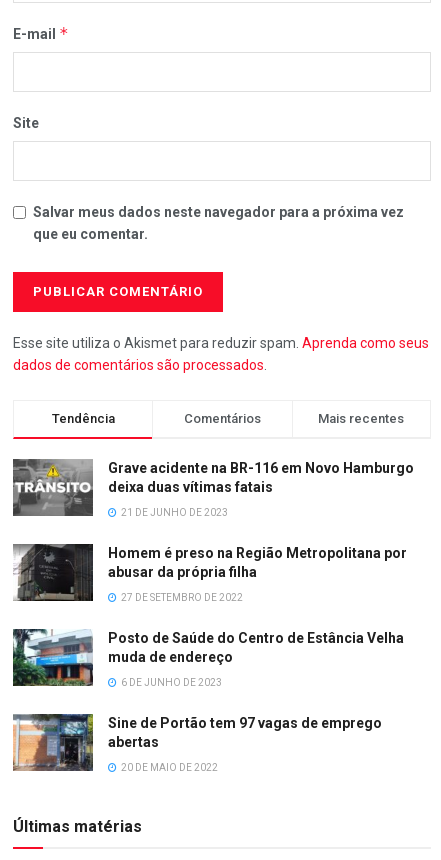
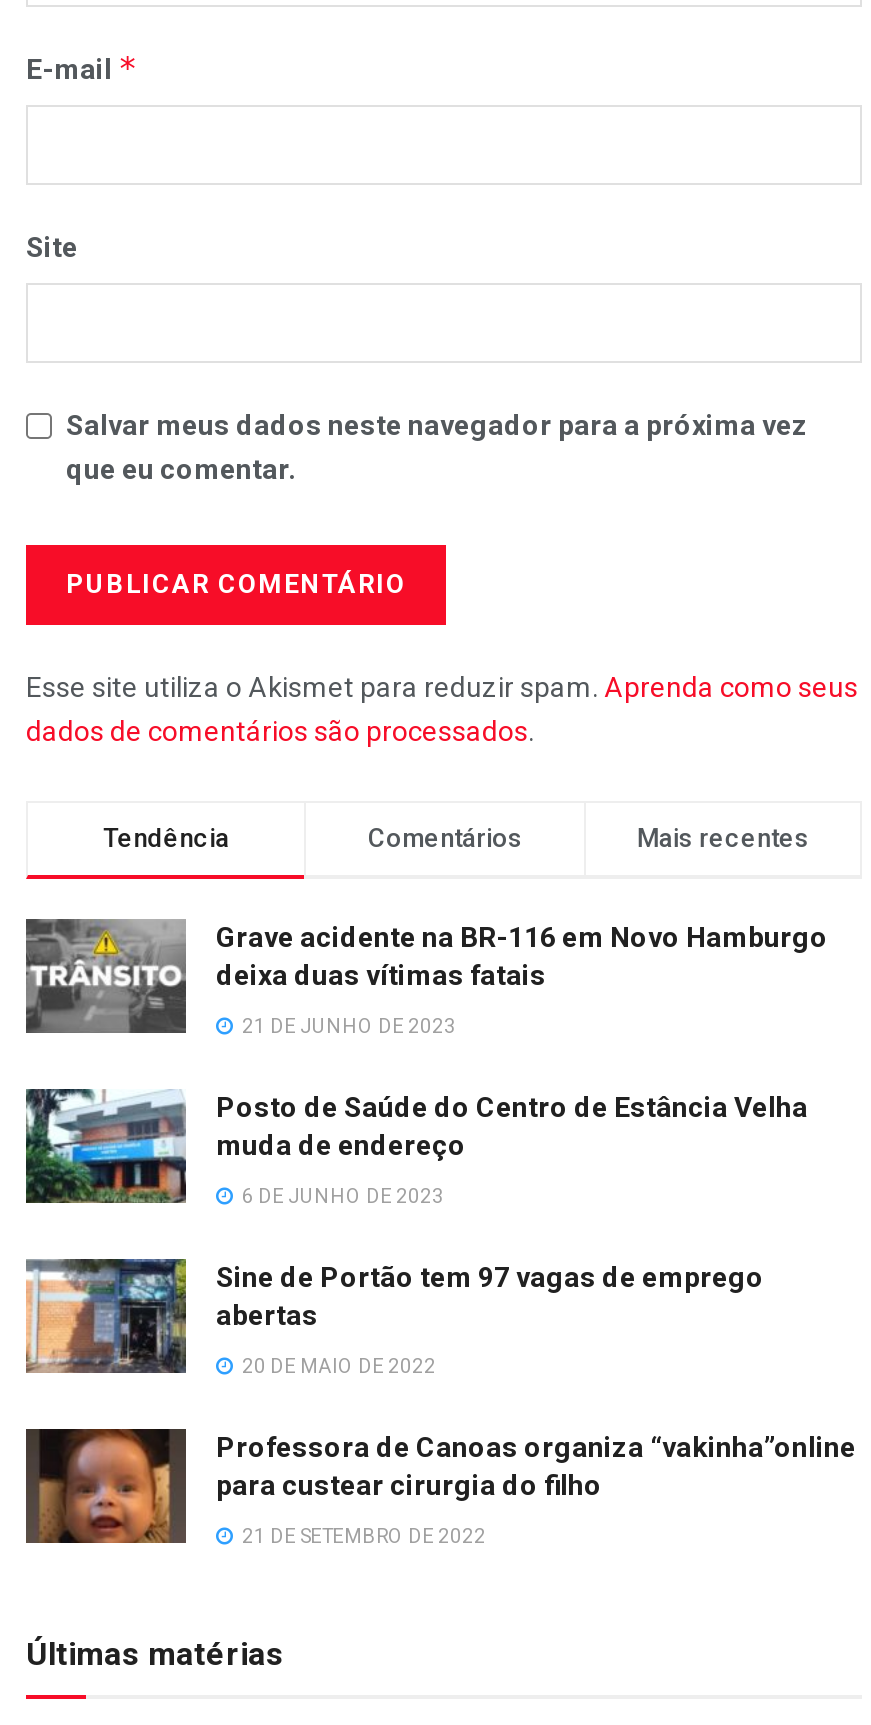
- [image]
- Homem é preso na Região Metropolitana por
- abusar da própria filha
- 27 DE SETEMBRO DE 2022

moved up: [image] | Posto de Saúde do Centro de Estância Velha | muda de endereço | 6 DE JUNHO DE 2023 | Sine de Portão tem 97 vagas de emprego | abertas | 20 DE MAIO DE 2022

+ [image]
+ Professora de Canoas organiza “vakinha”online
+ para custear cirurgia do filho
+ 21 DE SETEMBRO DE 2022
